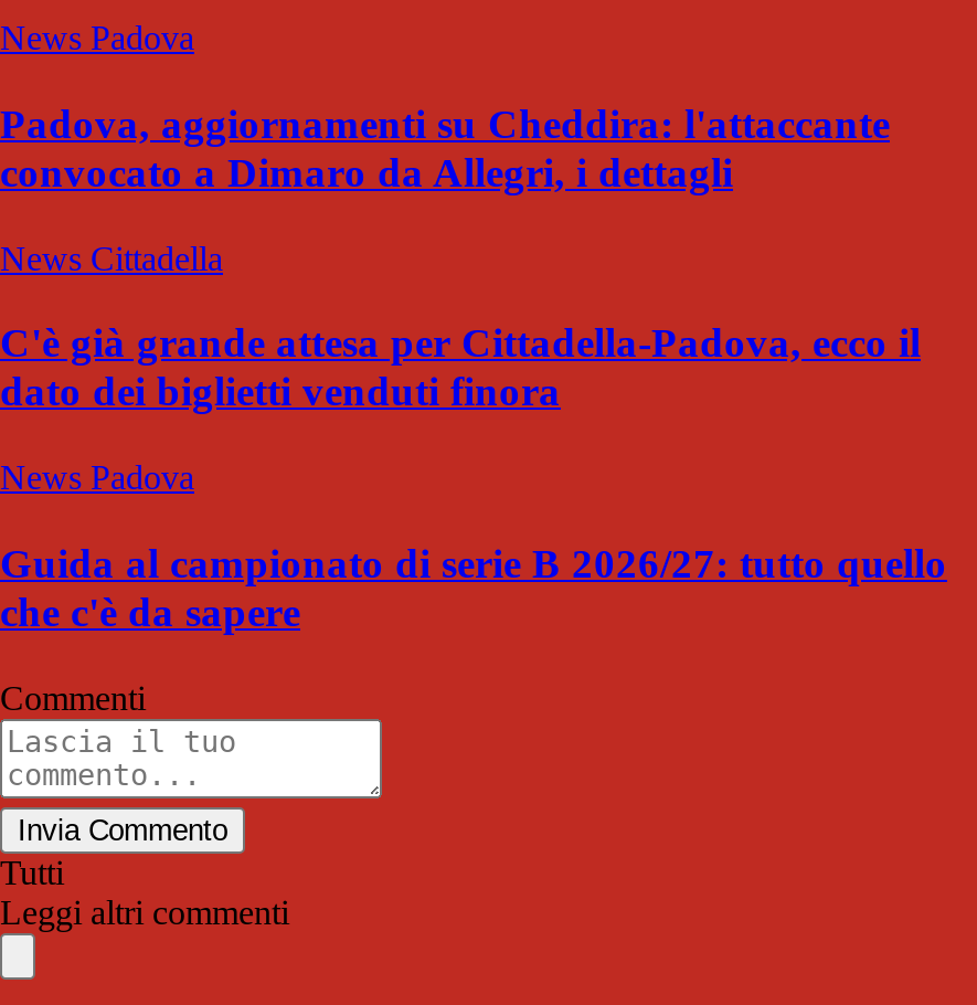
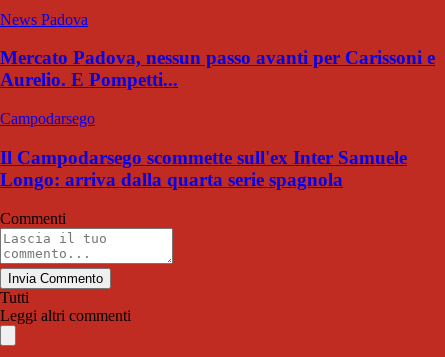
- Padova, aggiornamenti su Cheddira: l'attaccante
- convocato a Dimaro da Allegri, i dettagli
- News Cittadella
- C'è già grande attesa per Cittadella-Padova, ecco il
- dato dei biglietti venduti finora
- News Padova
- Guida al campionato di serie B 2026/27: tutto quello
- che c'è da sapere
+ Mercato Padova, nessun passo avanti per Carissoni e
+ Aurelio. E Pompetti...
+ Campodarsego
+ Il Campodarsego scommette sull'ex Inter Samuele
+ Longo: arriva dalla quarta serie spagnola
